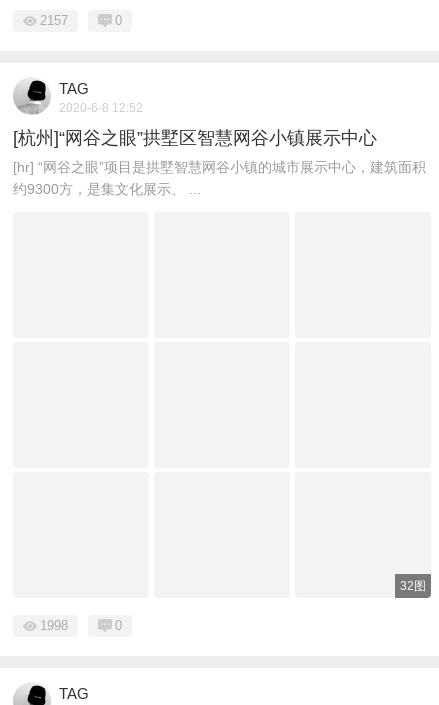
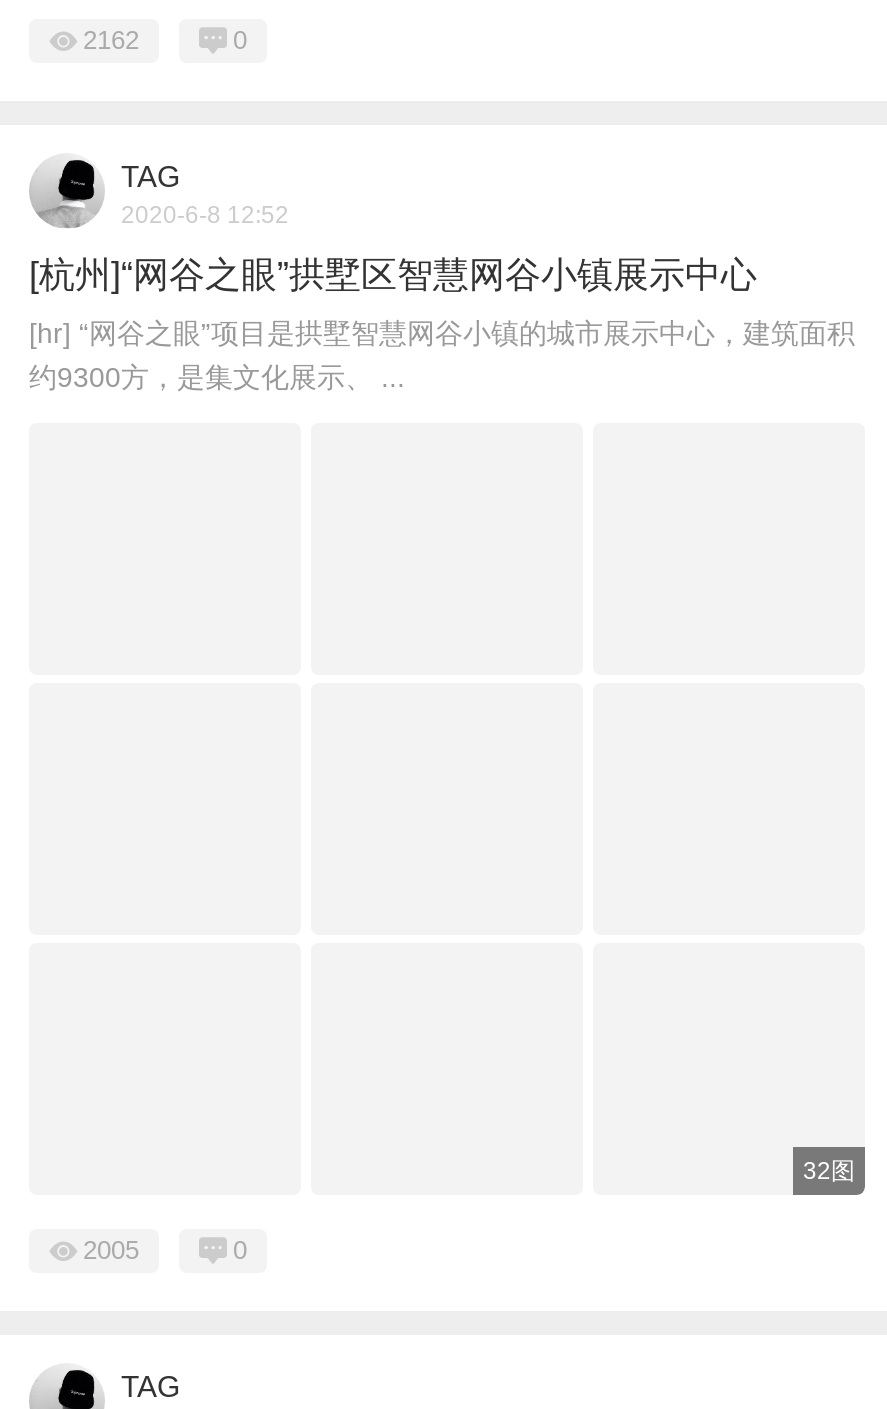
- 2157
+ 2162

- 1998
+ 2005
